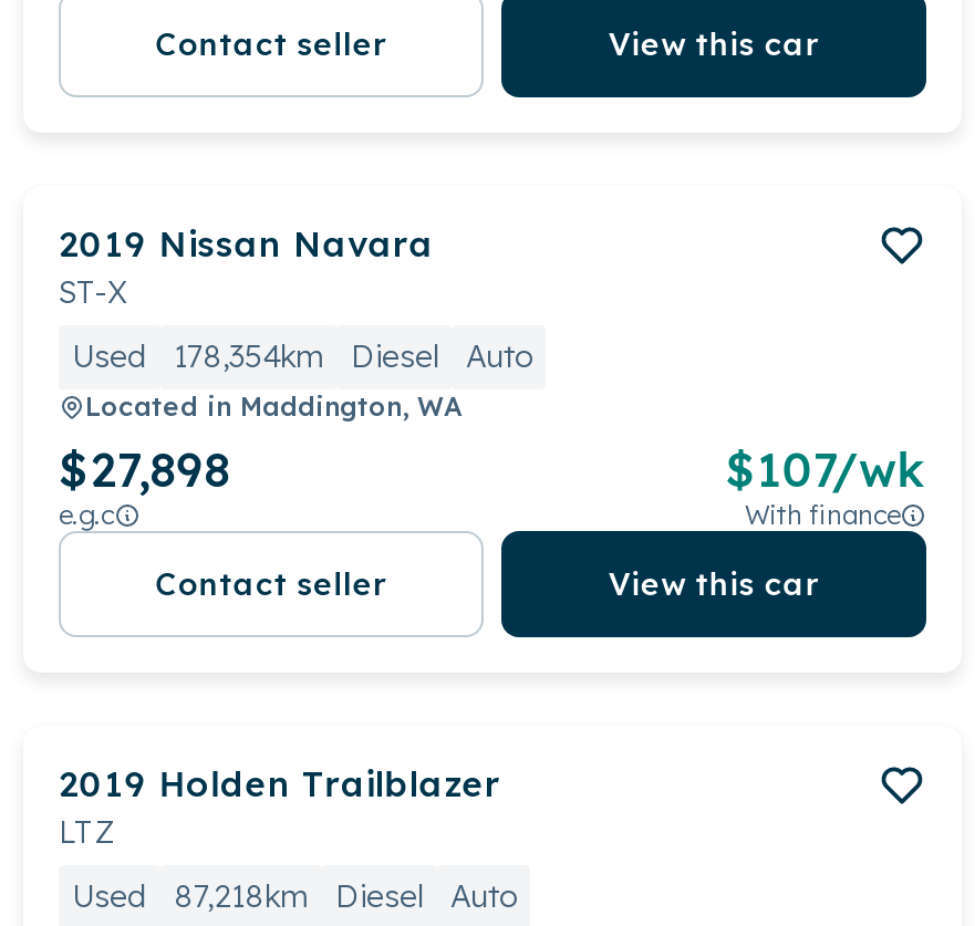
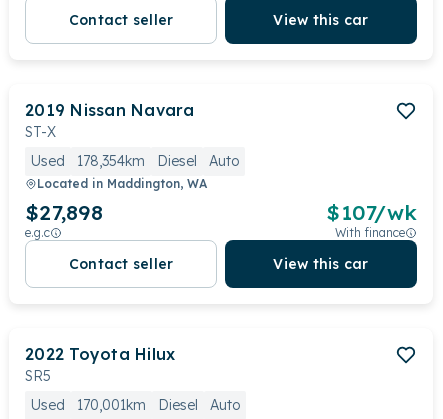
- 2019 Holden Trailblazer
- LTZ
+ 2022 Toyota Hilux
+ SR5

- Used 87,218km Diesel Auto
+ Used 170,001km Diesel Auto
